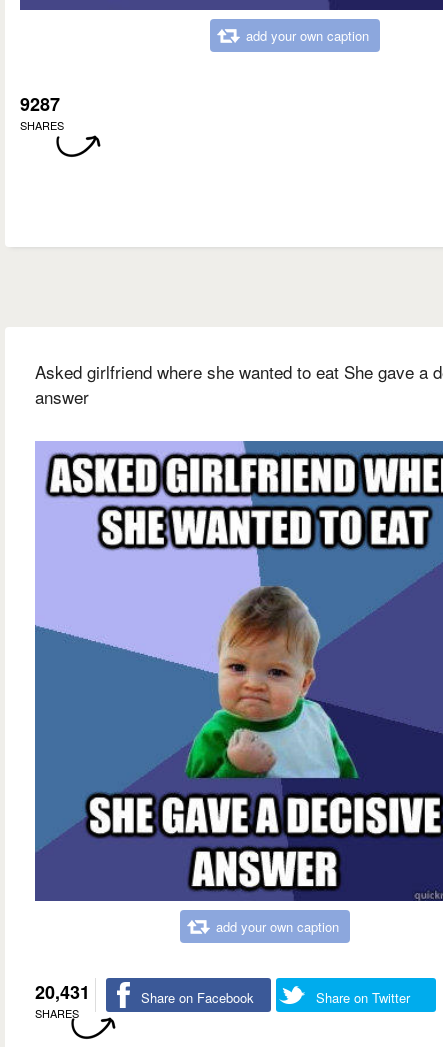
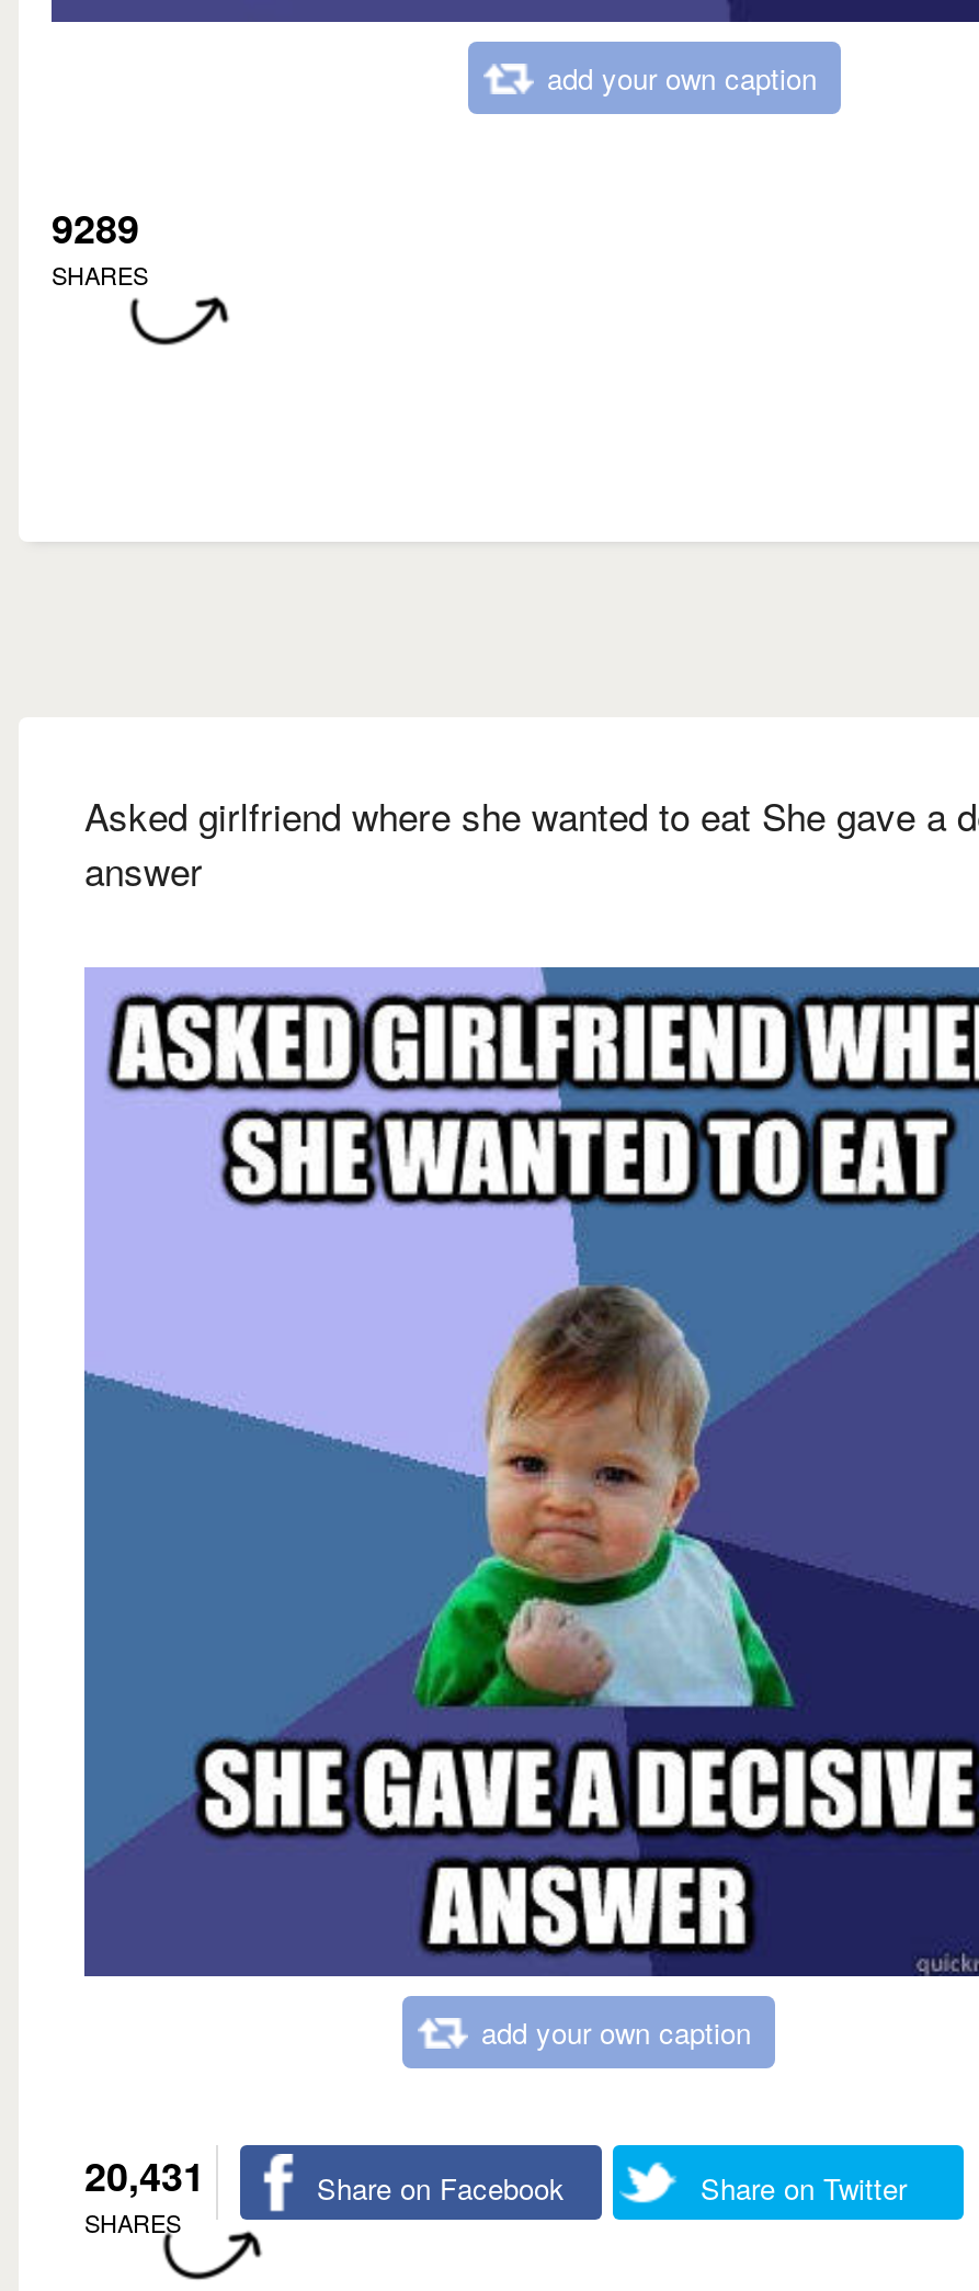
- 9287
+ 9289
